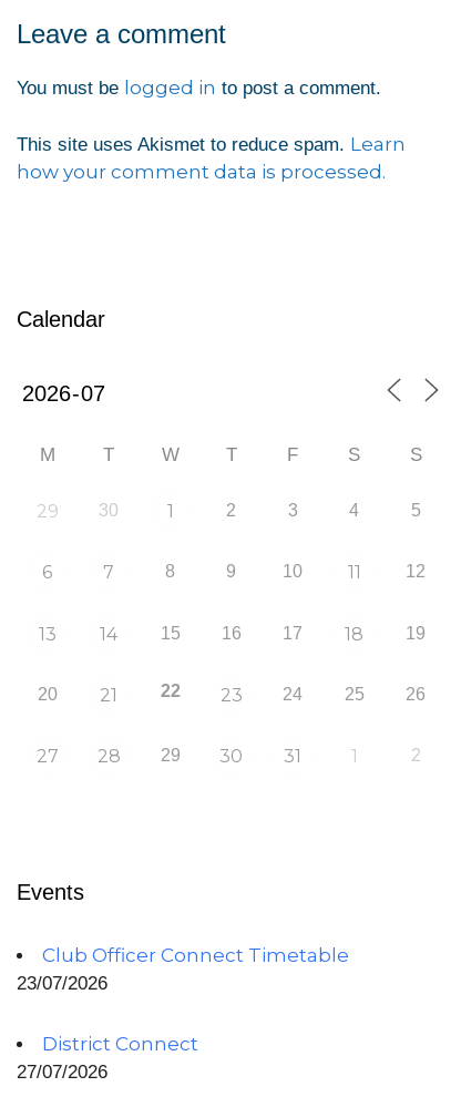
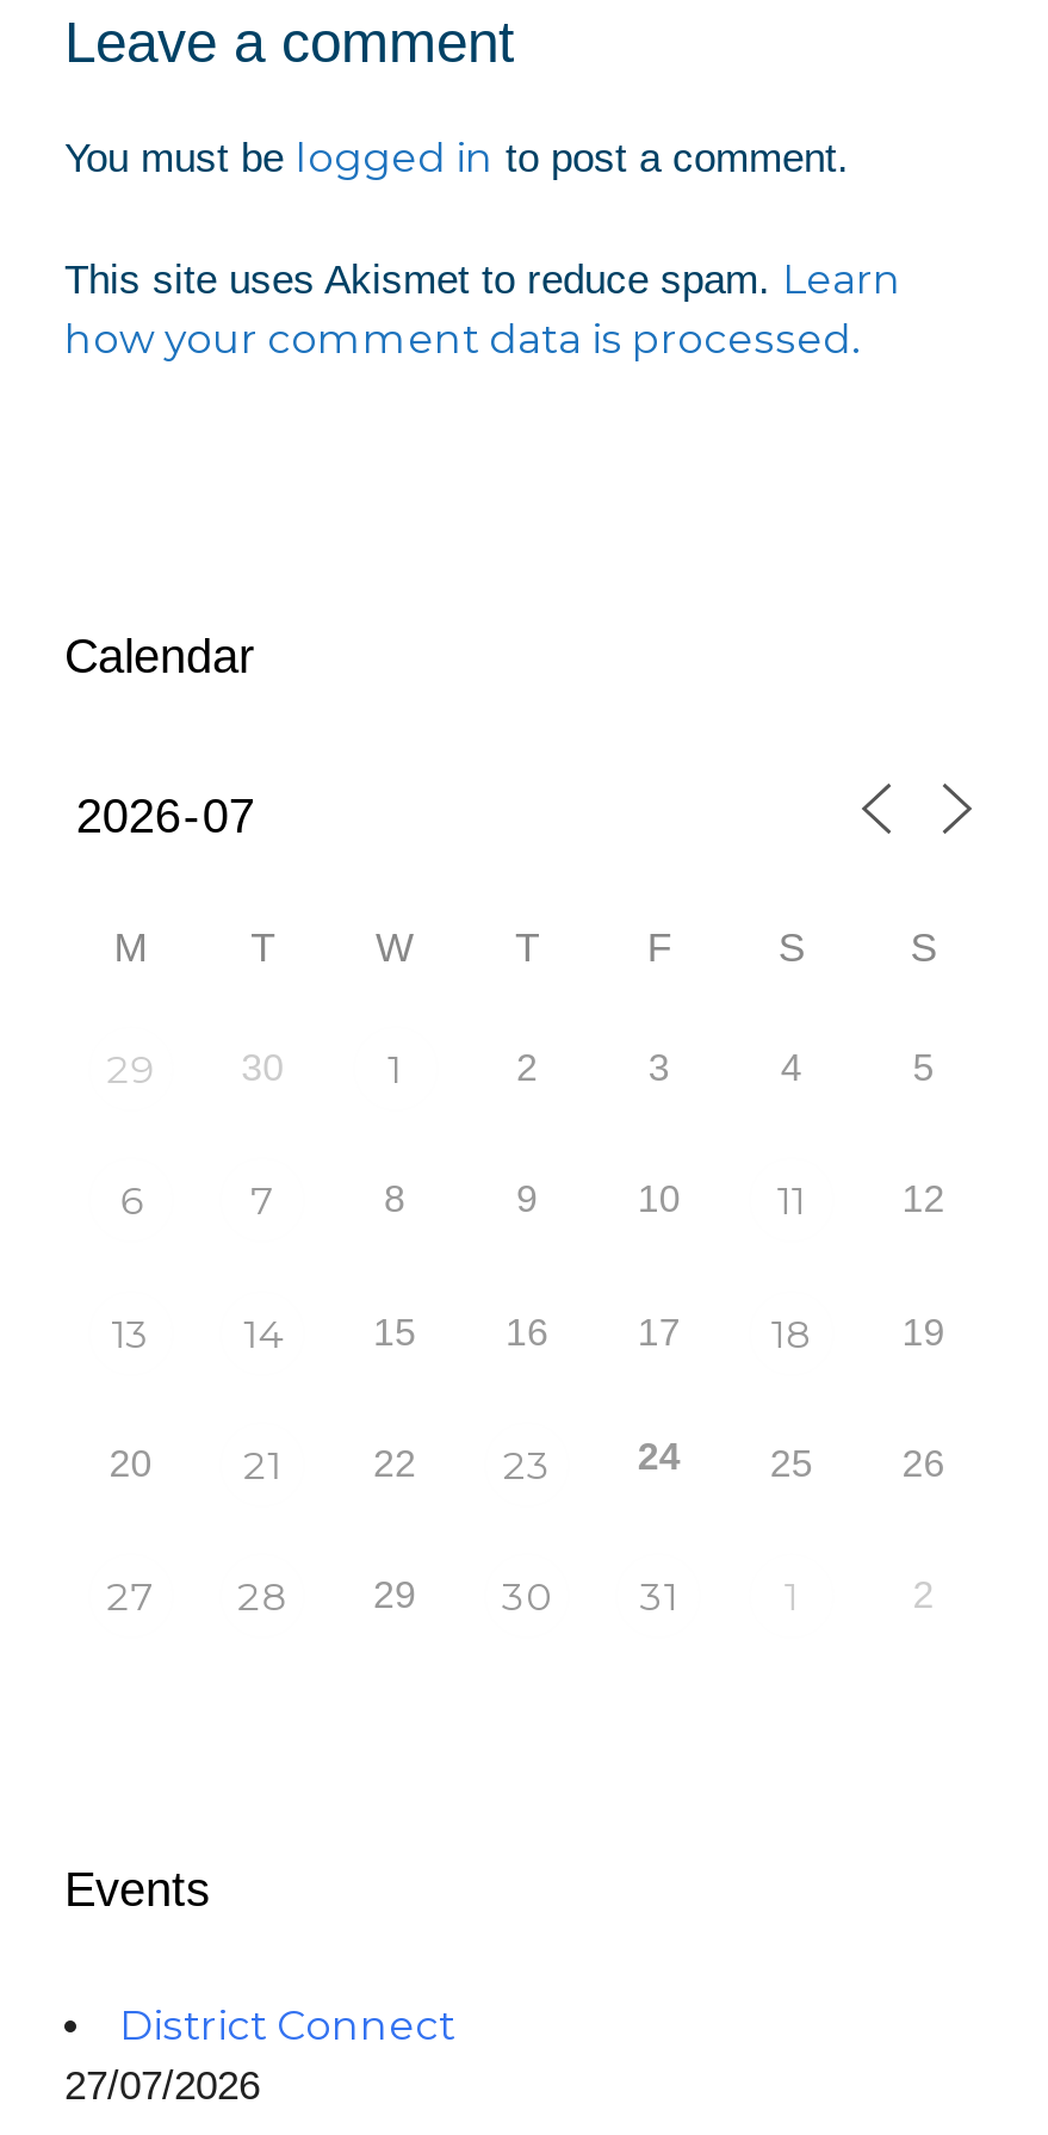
- Club Officer Connect Timetable
- 23/07/2026
